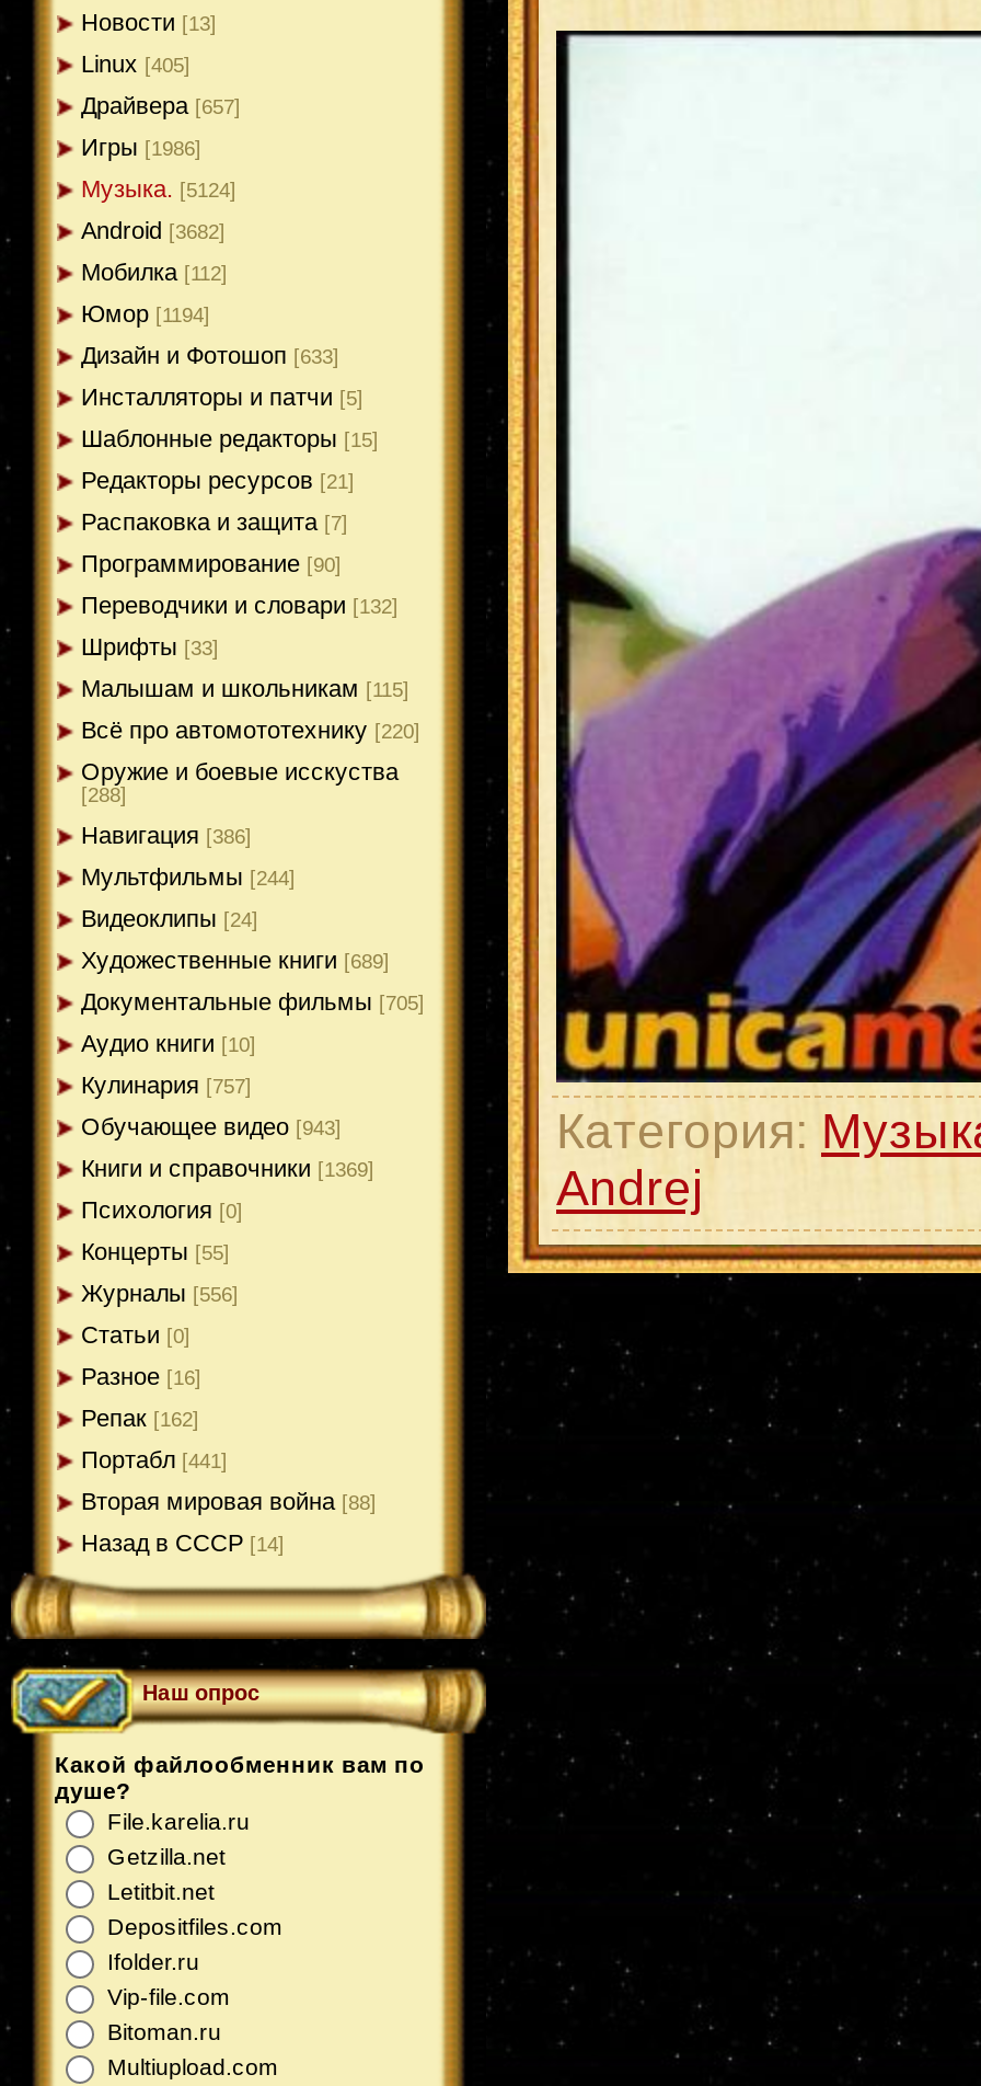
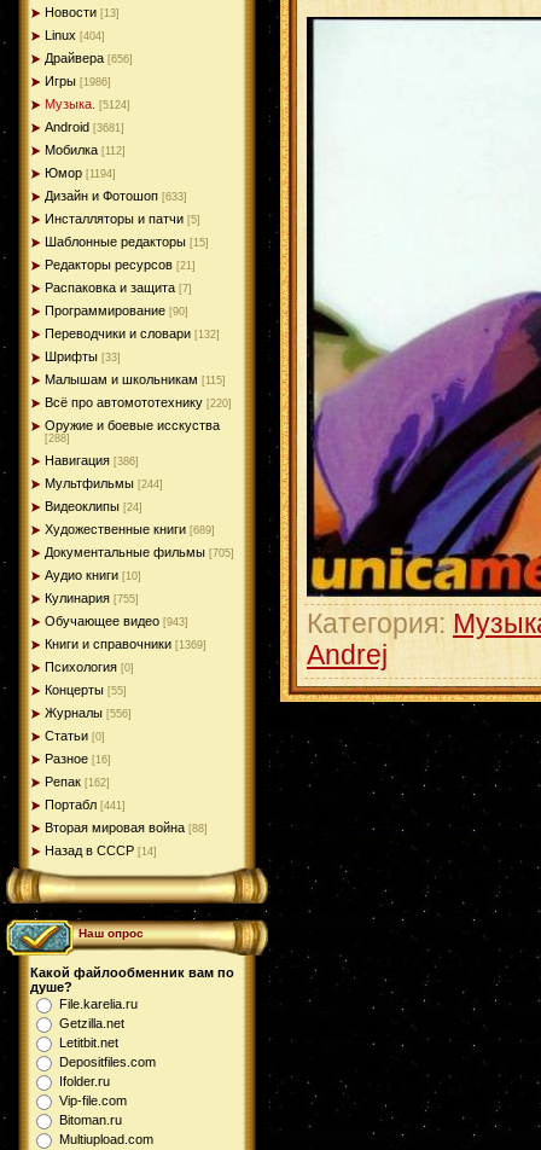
- Linux [405]
+ Linux [404]

- Драйвера [657]
+ Драйвера [656]

- Android [3682]
+ Android [3681]

- Кулинария [757]
+ Кулинария [755]
